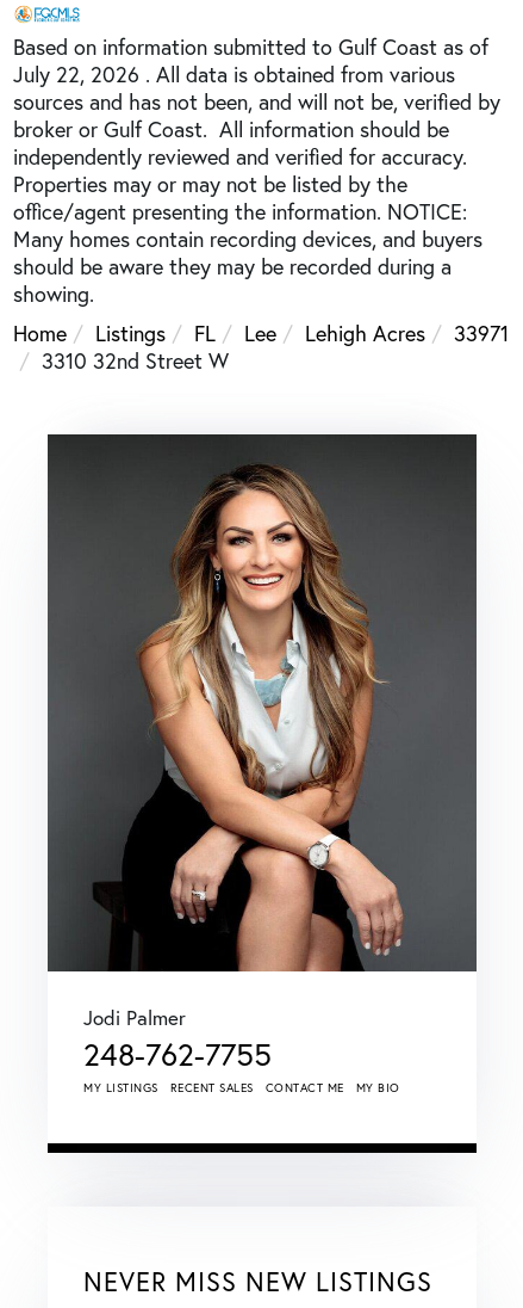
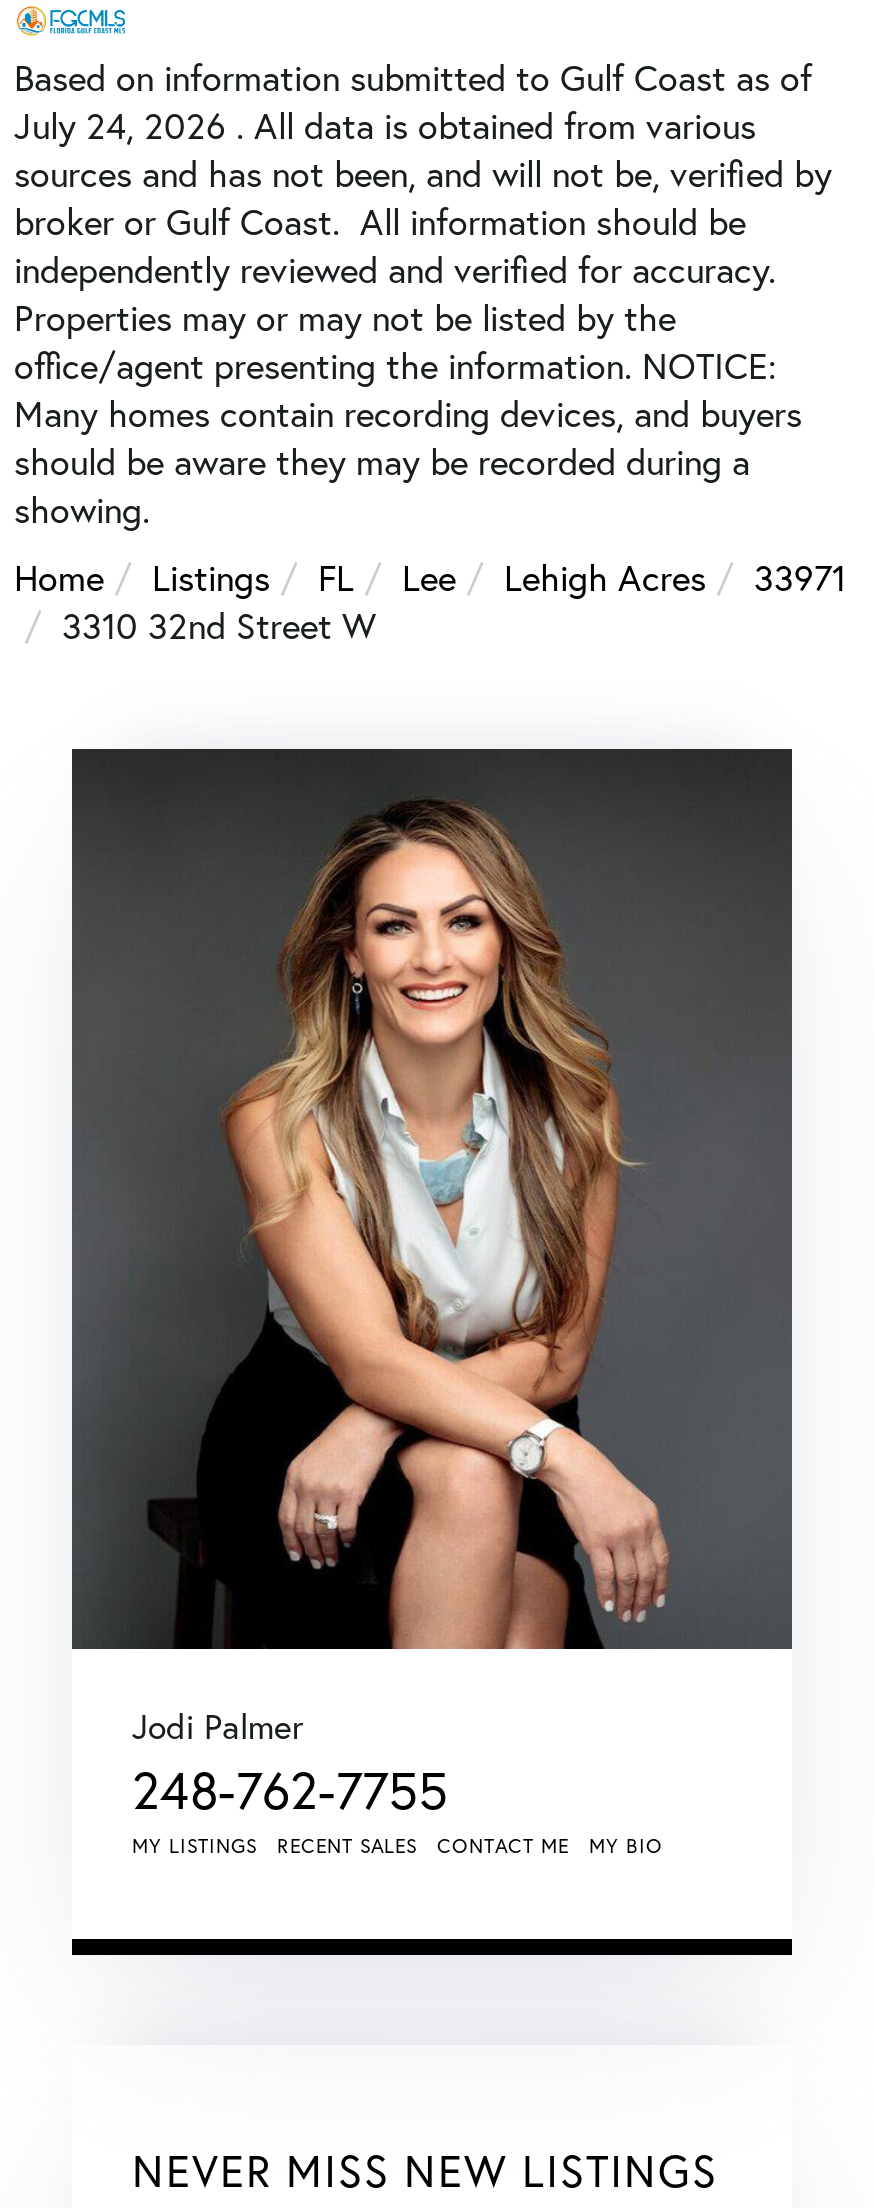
- July 22, 2026 . All data is obtained from various
+ July 24, 2026 . All data is obtained from various
